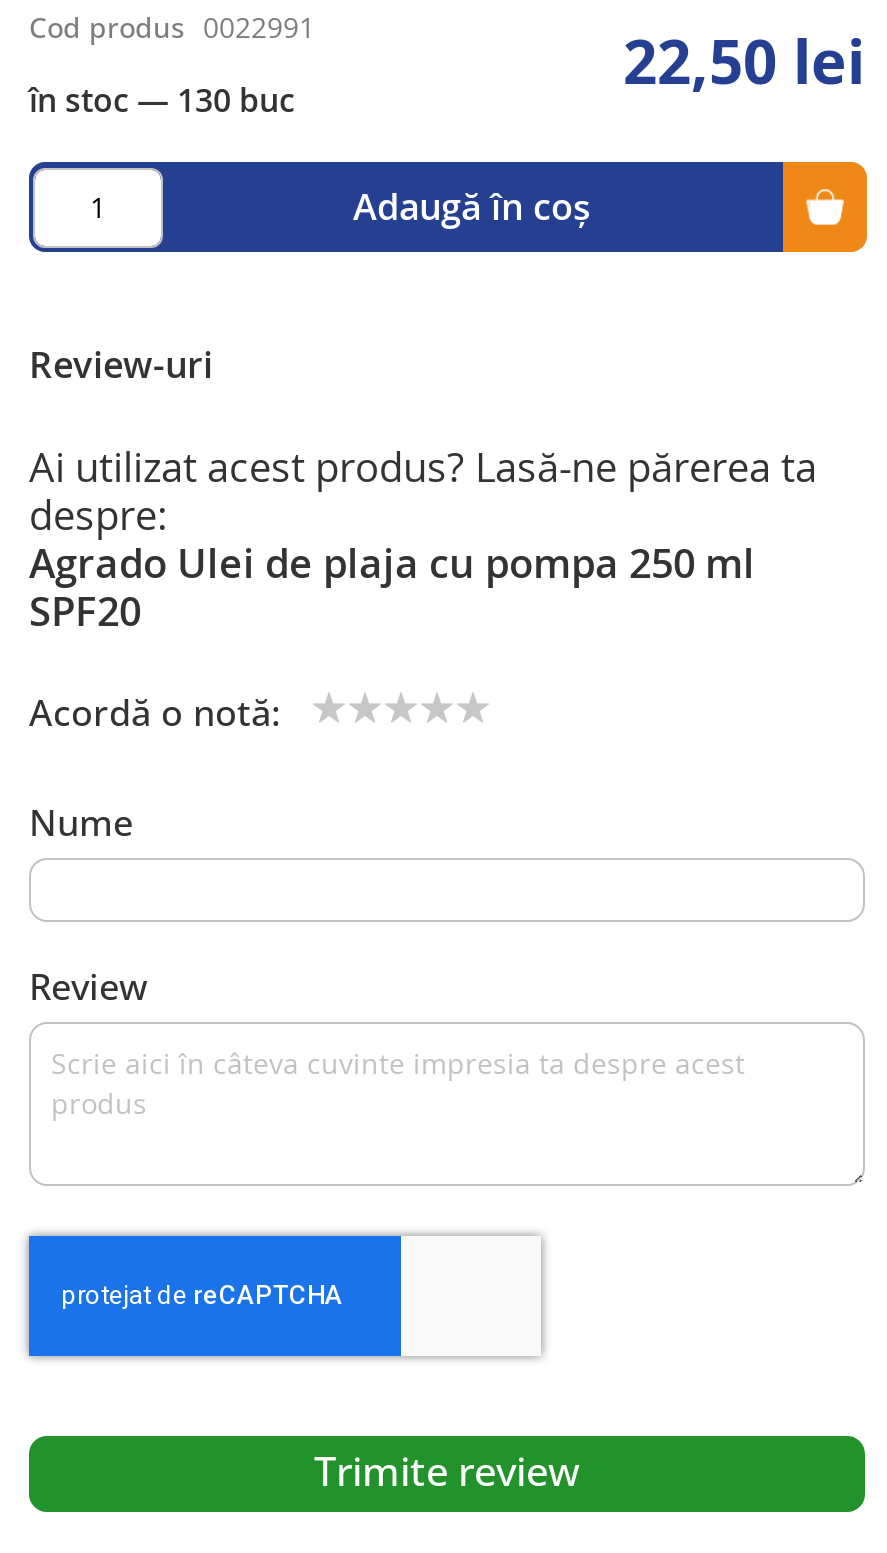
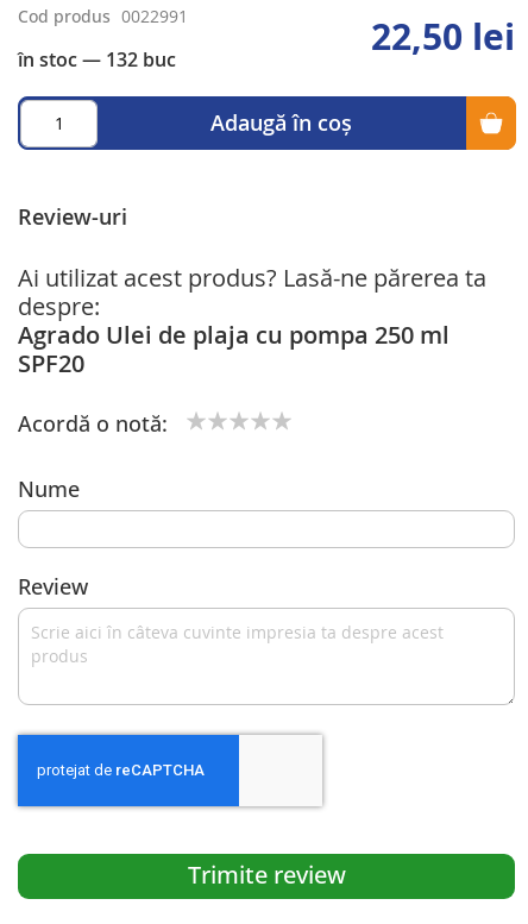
- în stoc — 130 buc
+ în stoc — 132 buc
